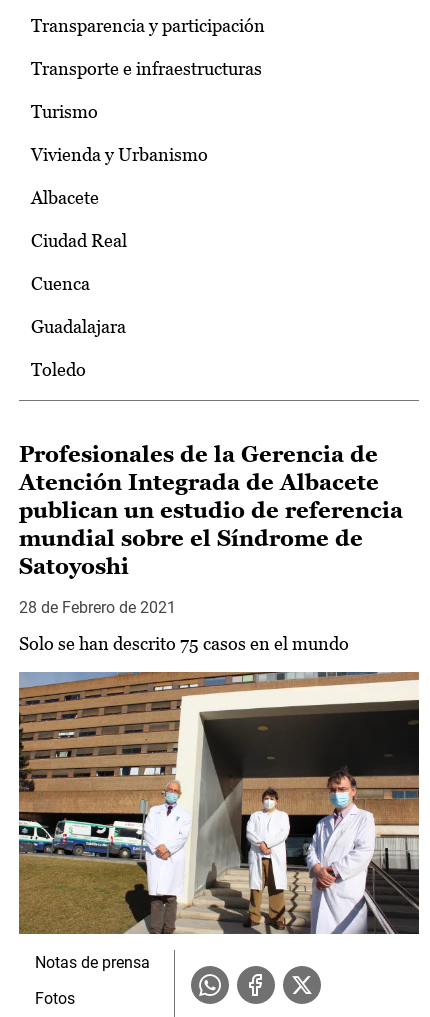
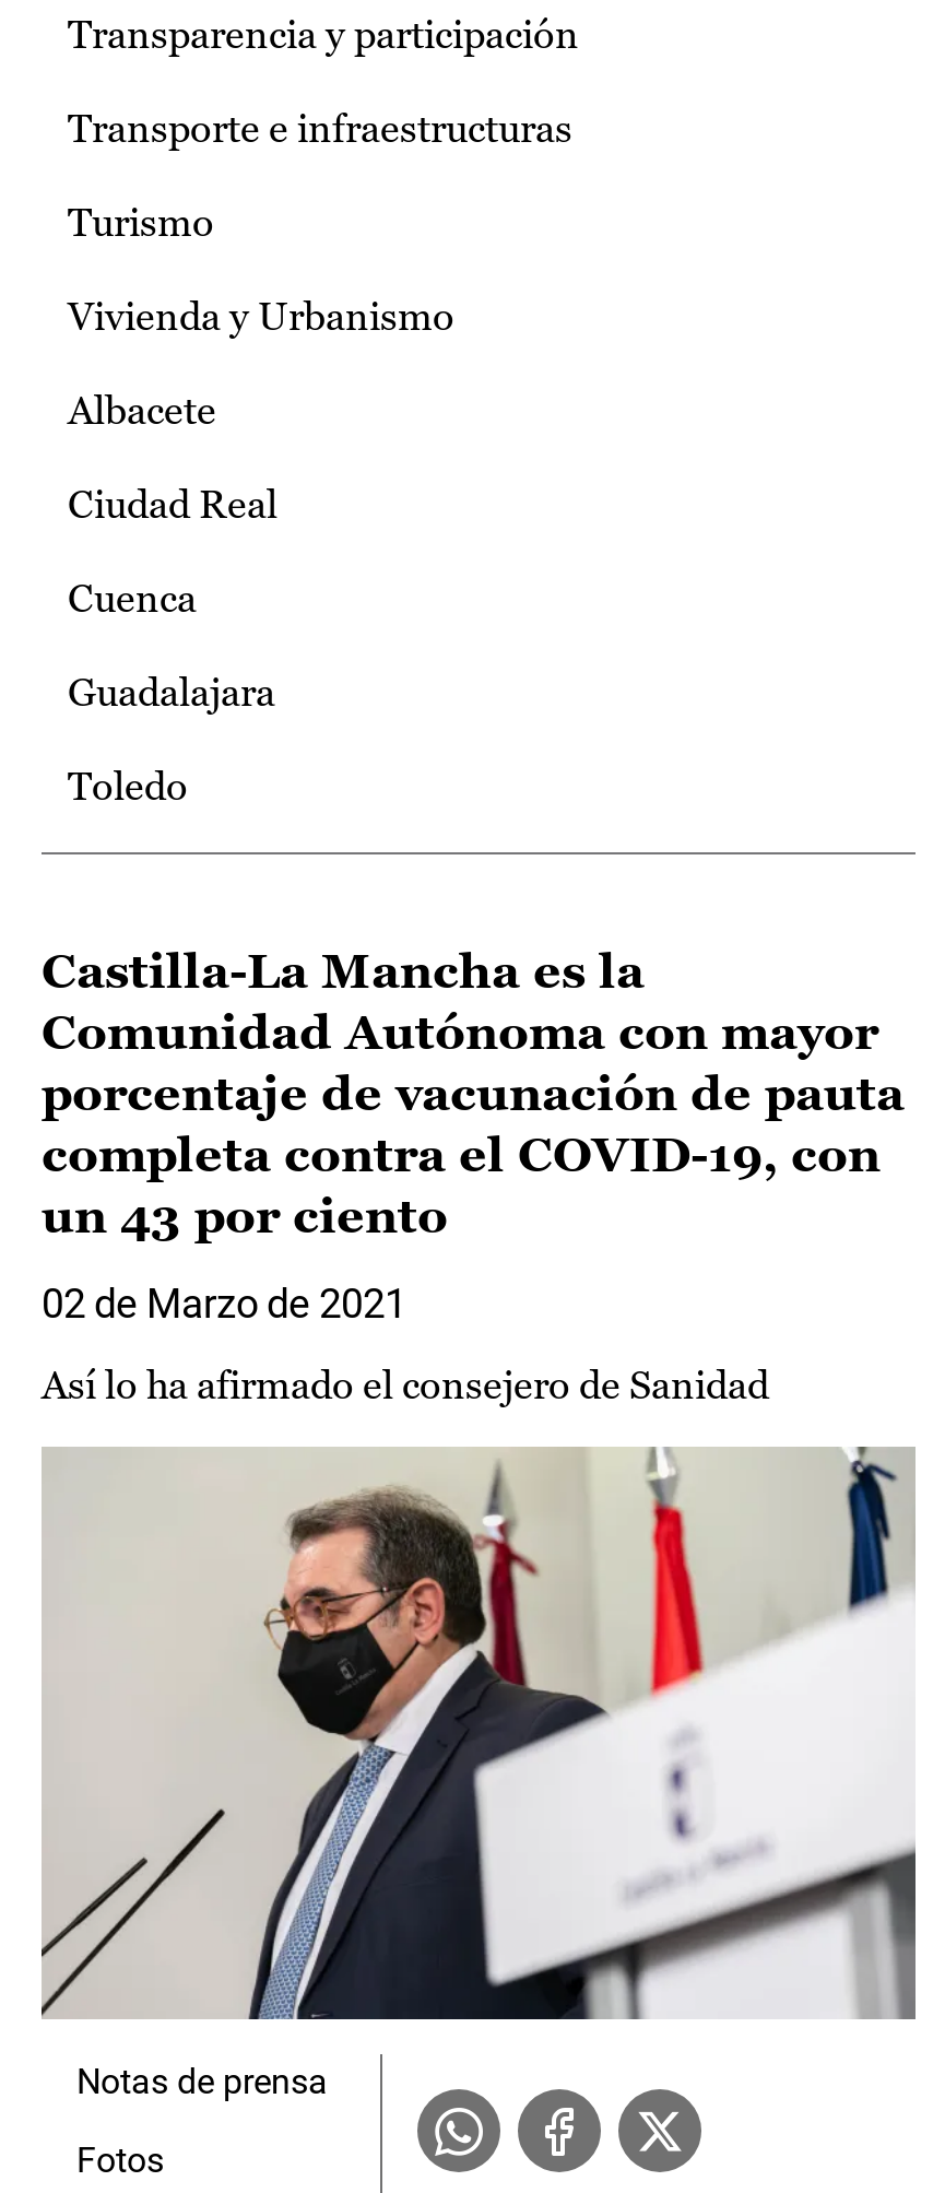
- Profesionales de la Gerencia de
- Atención Integrada de Albacete
- publican un estudio de referencia
- mundial sobre el Síndrome de
- Satoyoshi
+ Castilla-La Mancha es la
+ Comunidad Autónoma con mayor
+ porcentaje de vacunación de pauta
+ completa contra el COVID-19, con
+ un 43 por ciento

- 28 de Febrero de 2021
+ 02 de Marzo de 2021

- Solo se han descrito 75 casos en el mundo
+ Así lo ha afirmado el consejero de Sanidad

- [image]
+ [image]
